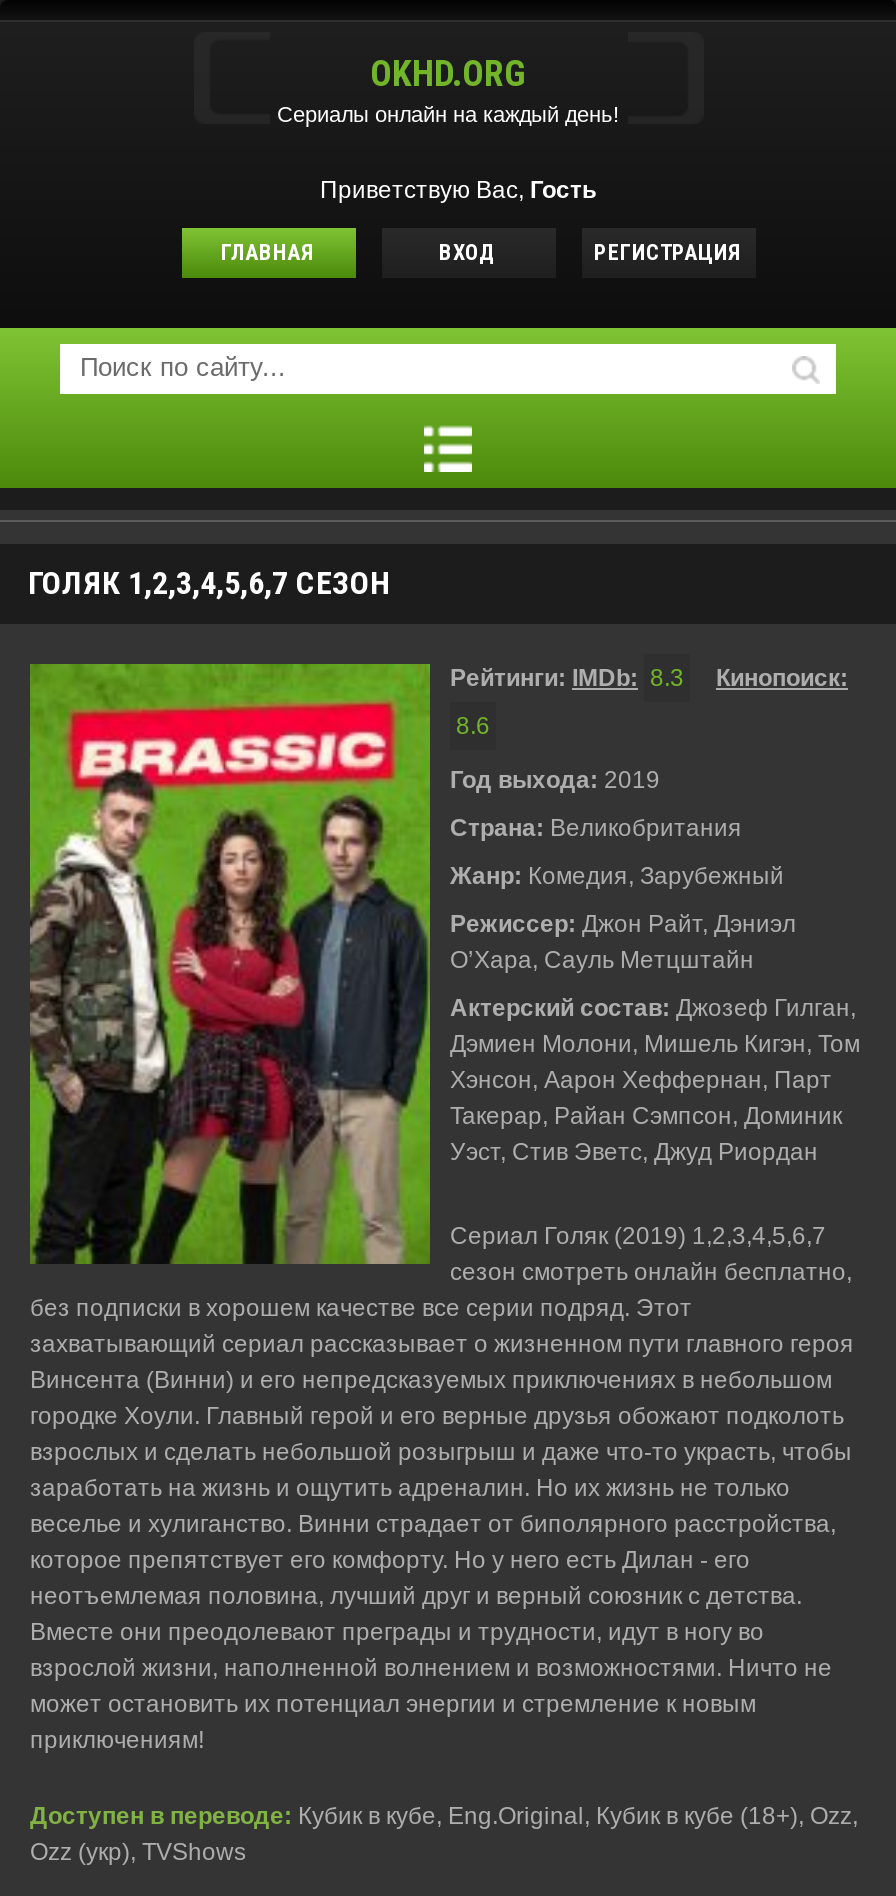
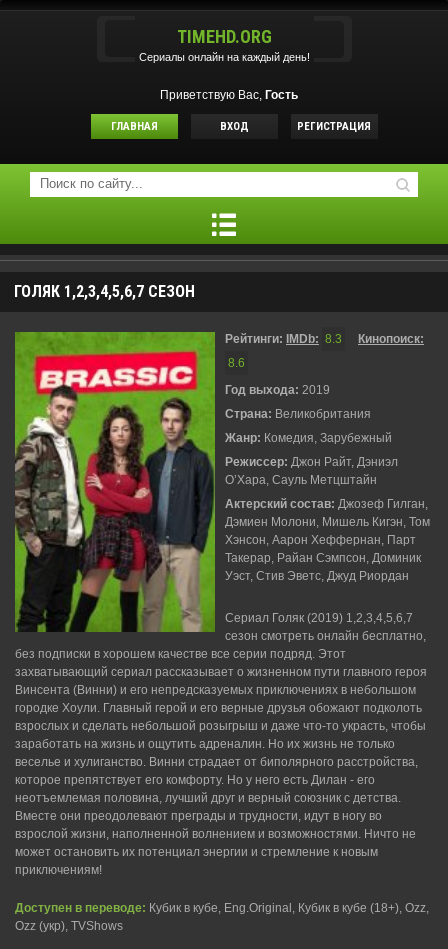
- OKHD.ORG
+ TIMEHD.ORG
